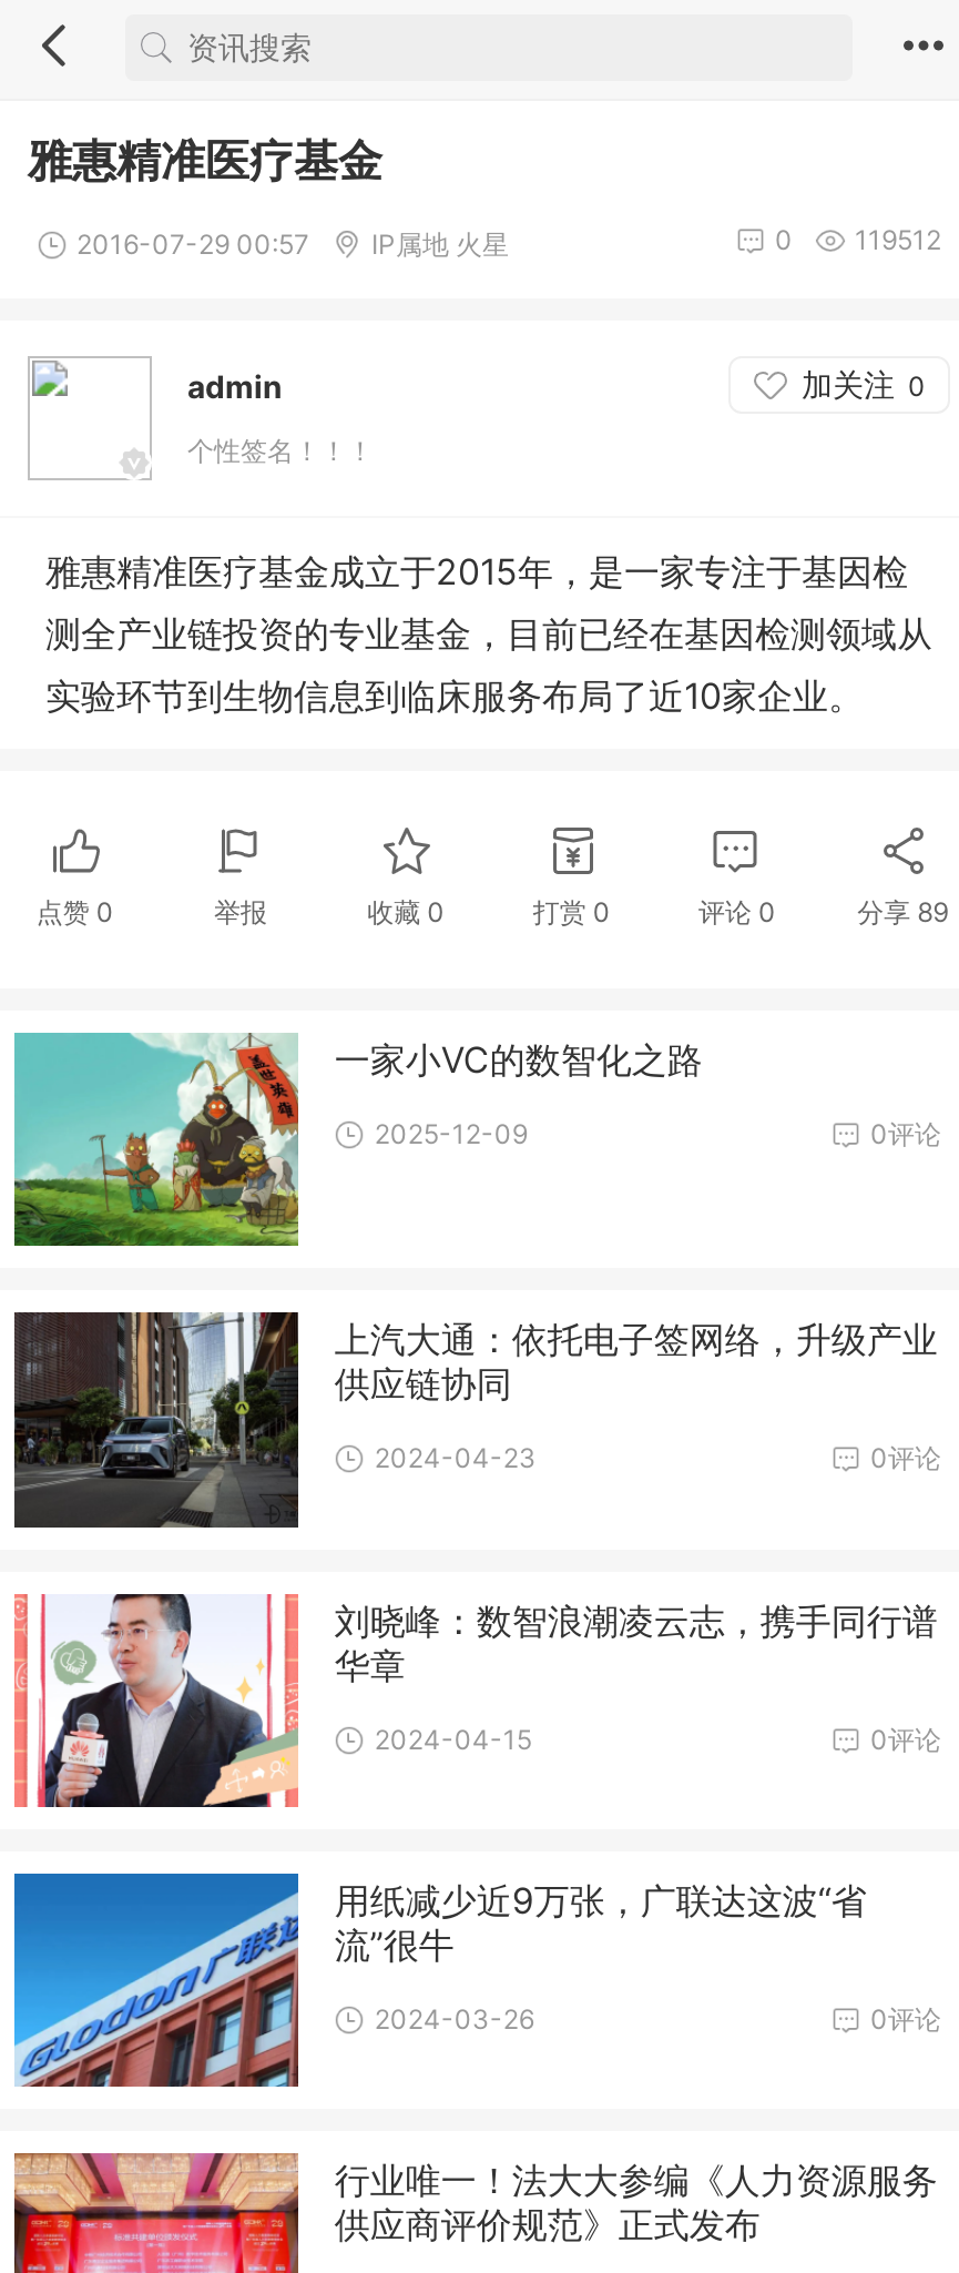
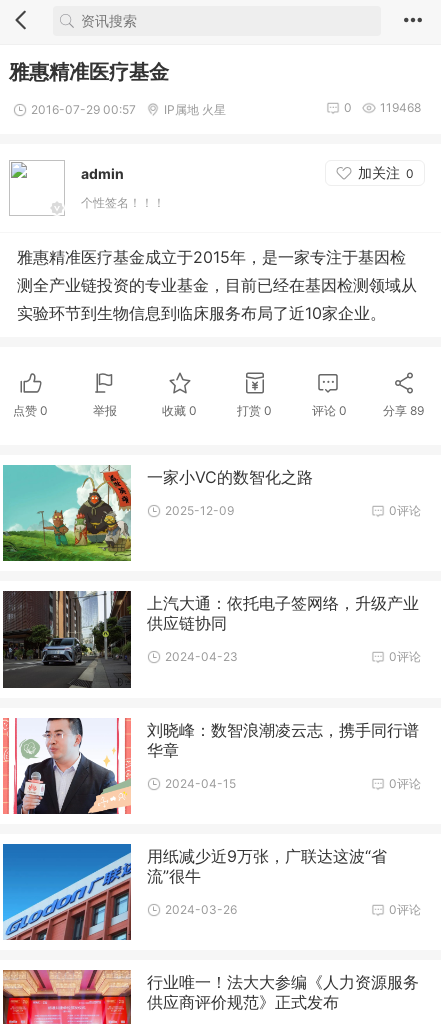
- 0 119512
+ 0 119468
